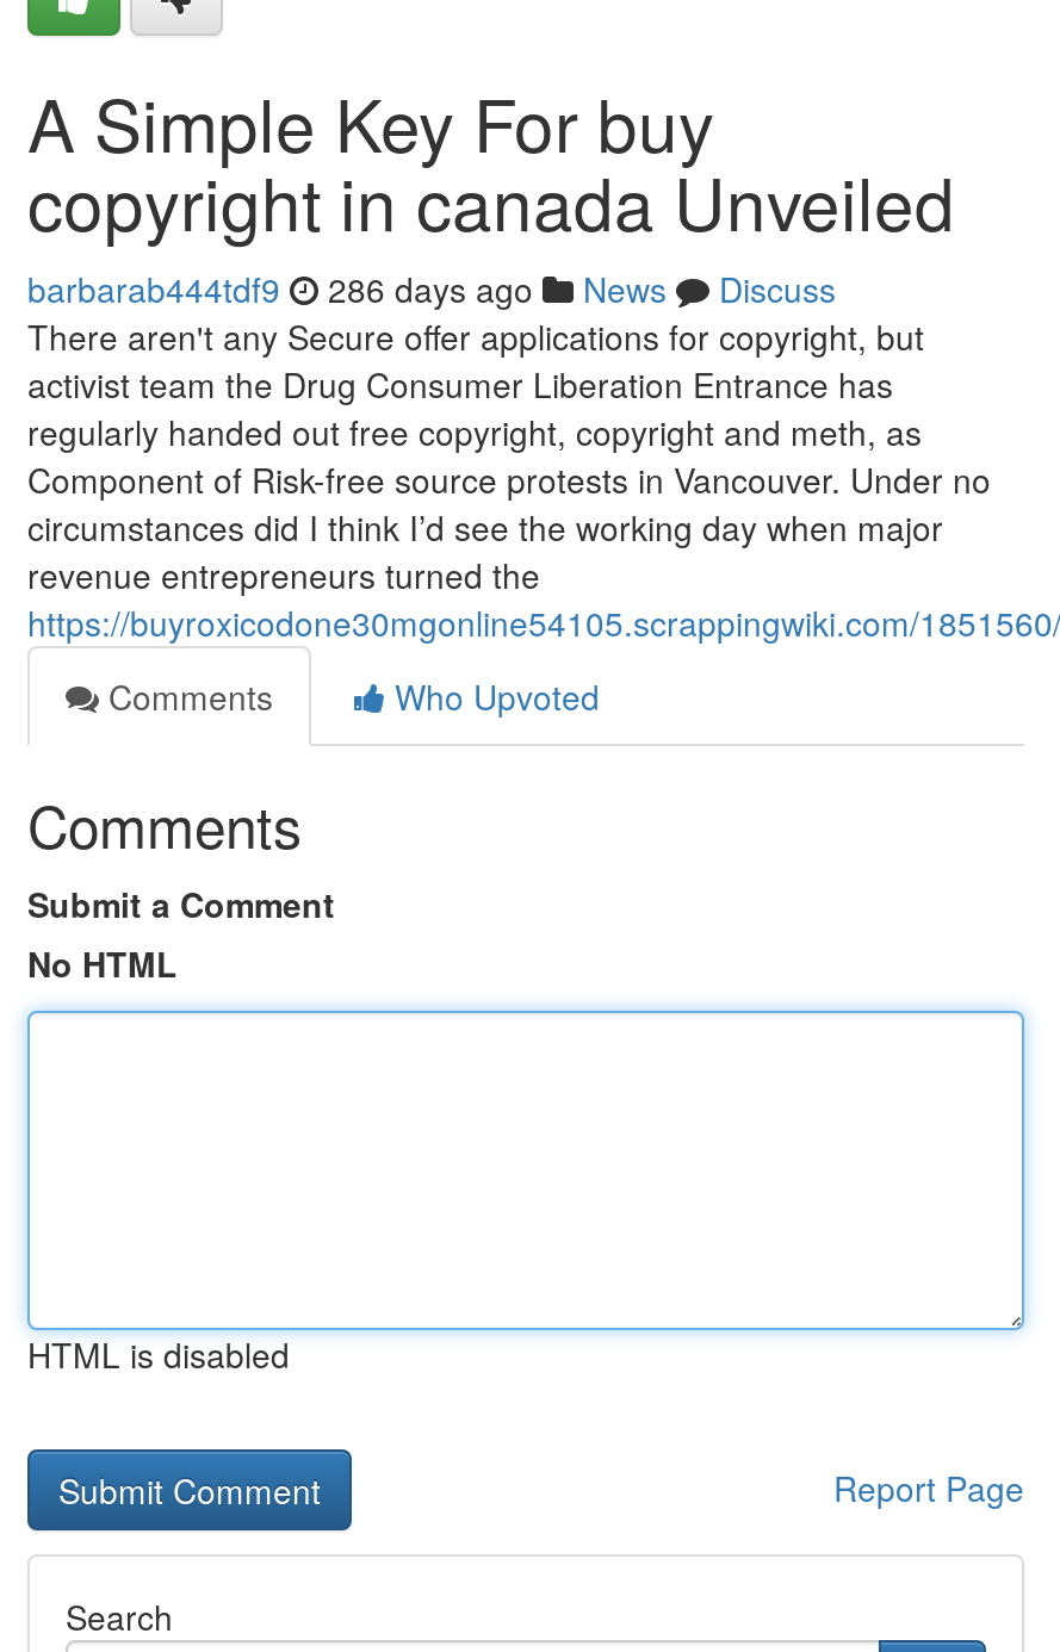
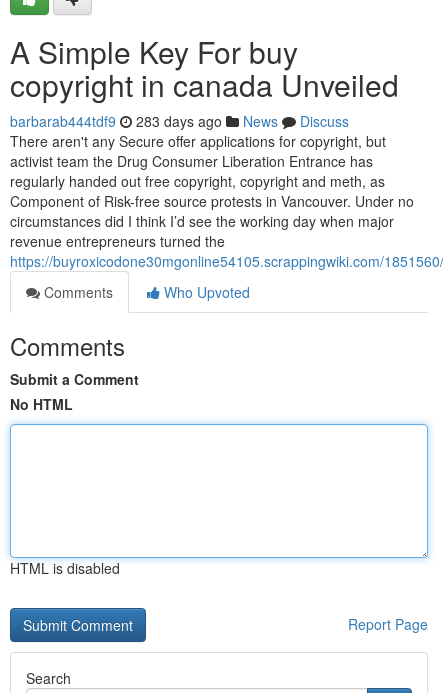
- barbarab444tdf9 286 days ago News Discuss
+ barbarab444tdf9 283 days ago News Discuss
